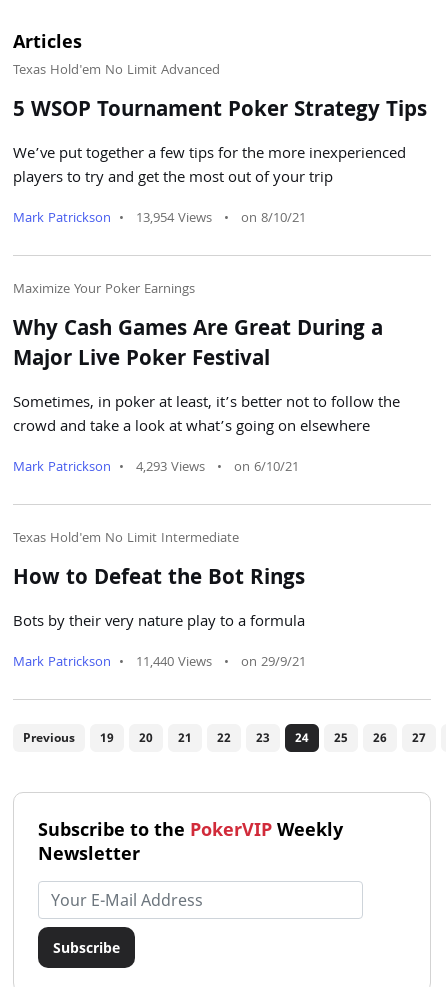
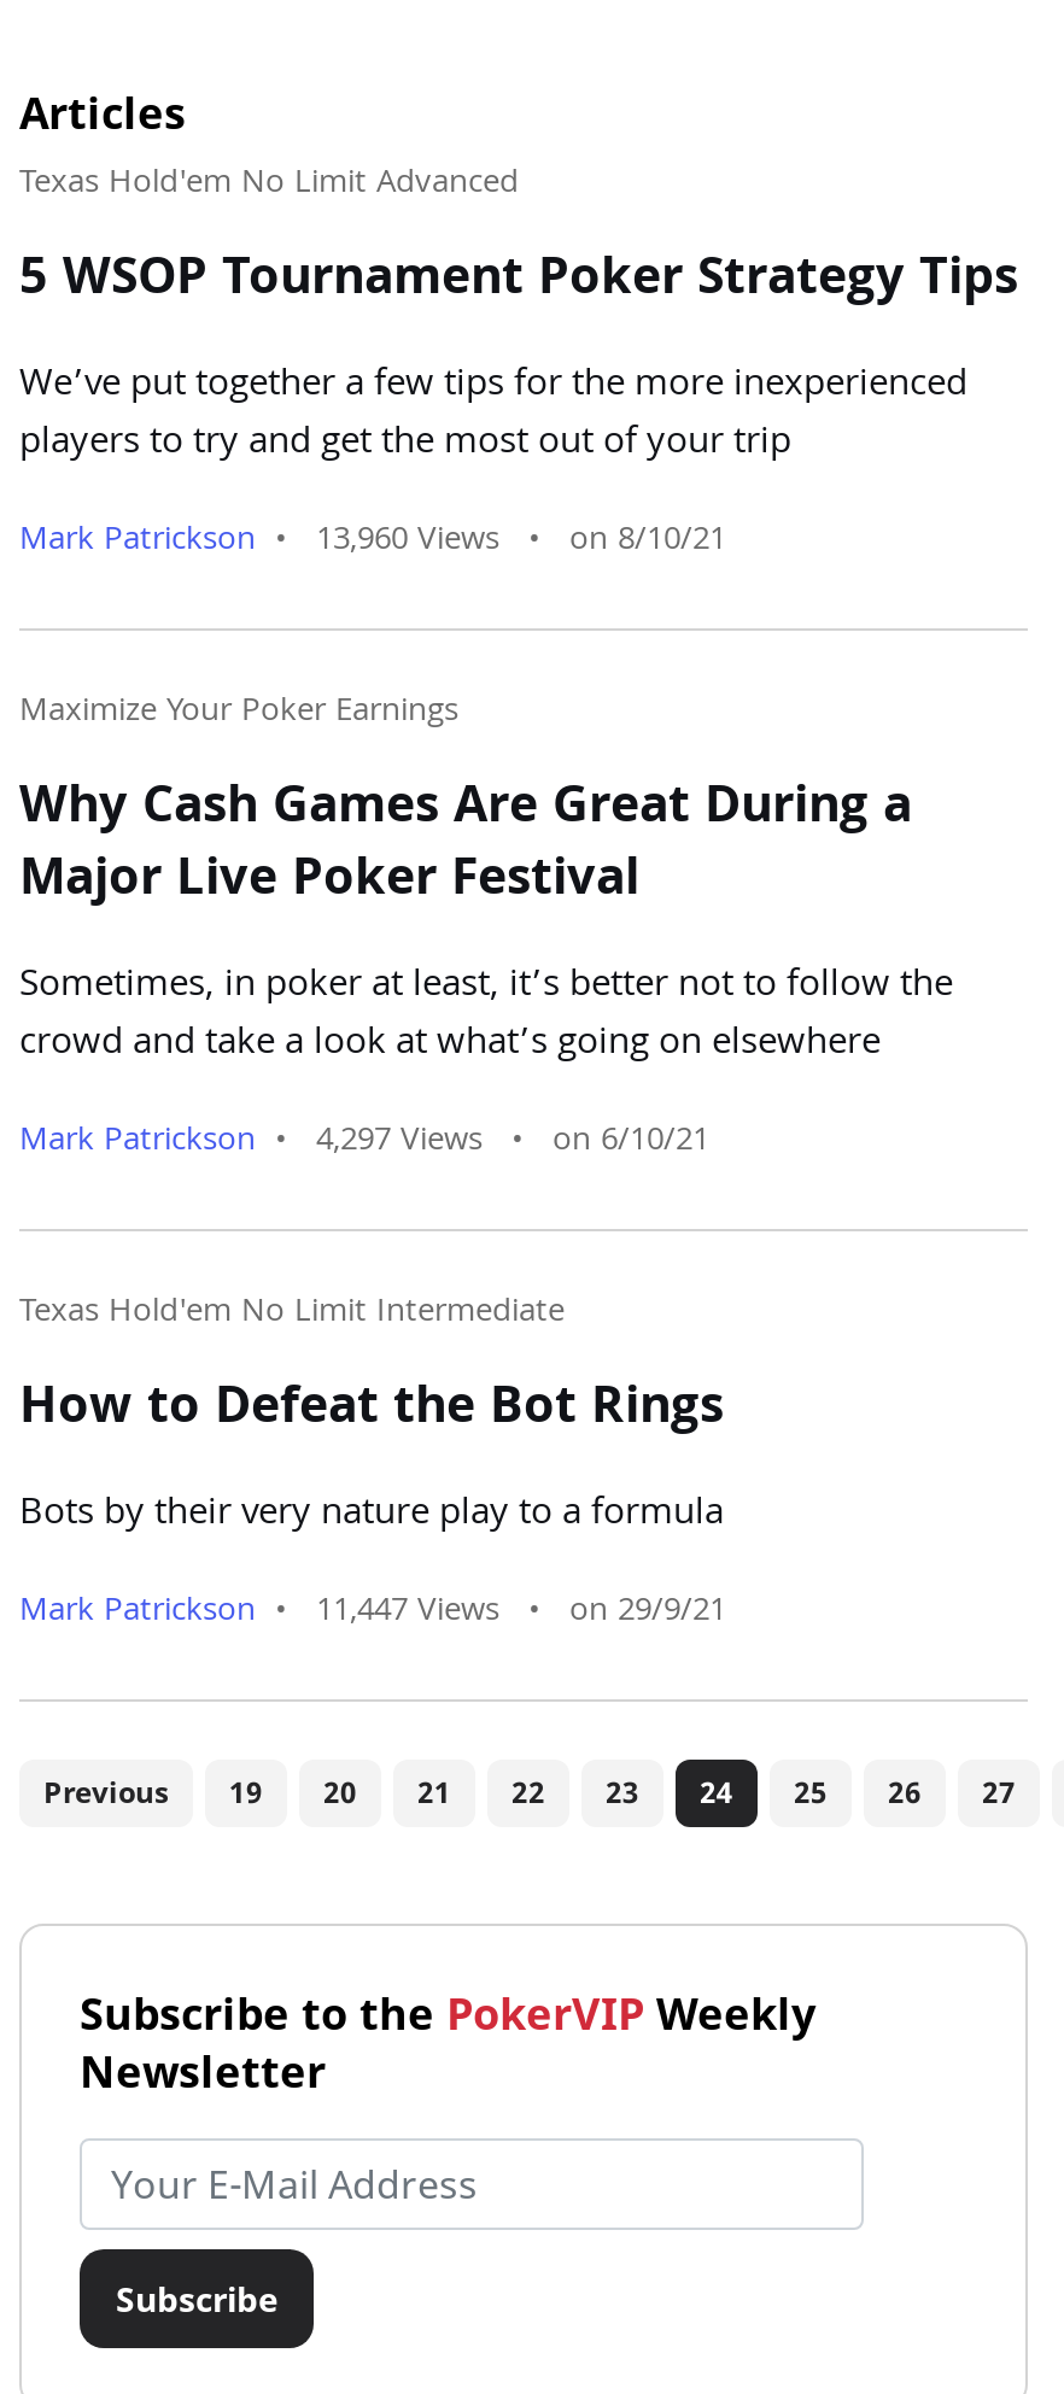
- Mark Patrickson • 13,954 Views • on 8/10/21
+ Mark Patrickson • 13,960 Views • on 8/10/21

- Mark Patrickson • 4,293 Views • on 6/10/21
+ Mark Patrickson • 4,297 Views • on 6/10/21

- Mark Patrickson • 11,440 Views • on 29/9/21
+ Mark Patrickson • 11,447 Views • on 29/9/21
